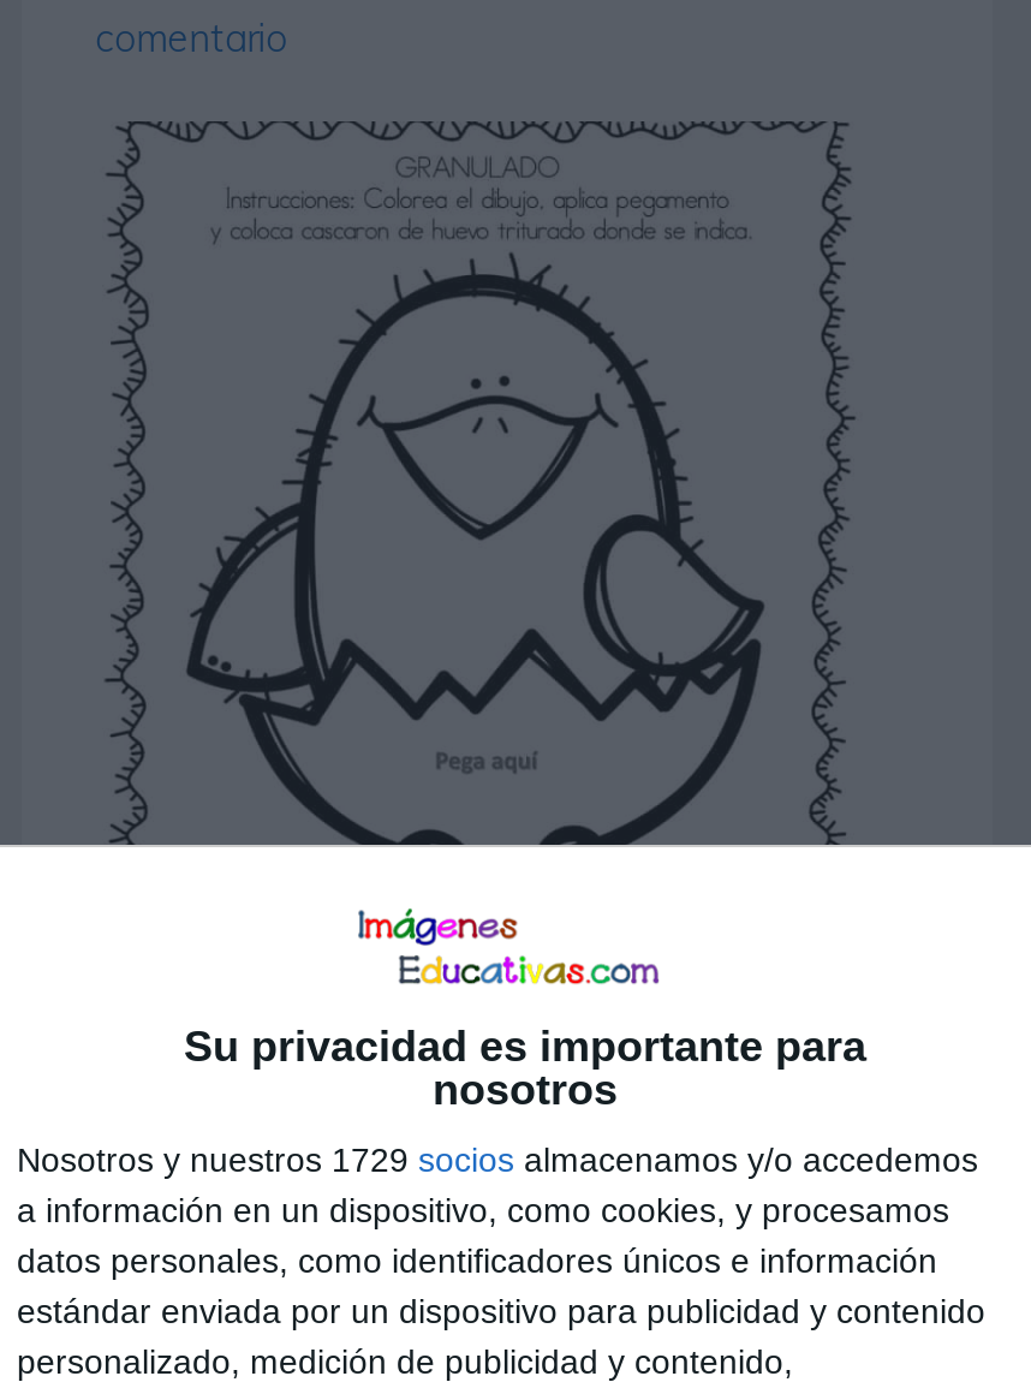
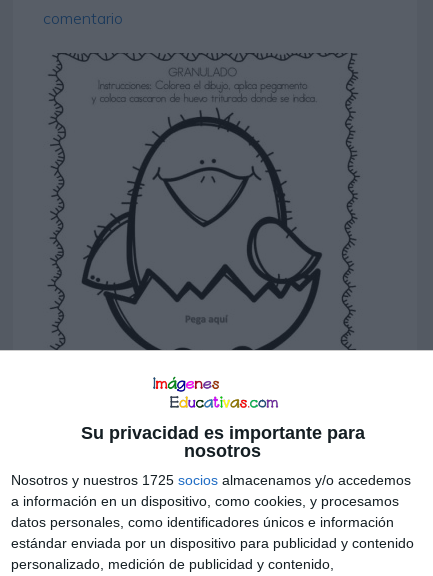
- Nosotros y nuestros 1729 socios almacenamos y/o accedemos
+ Nosotros y nuestros 1725 socios almacenamos y/o accedemos
